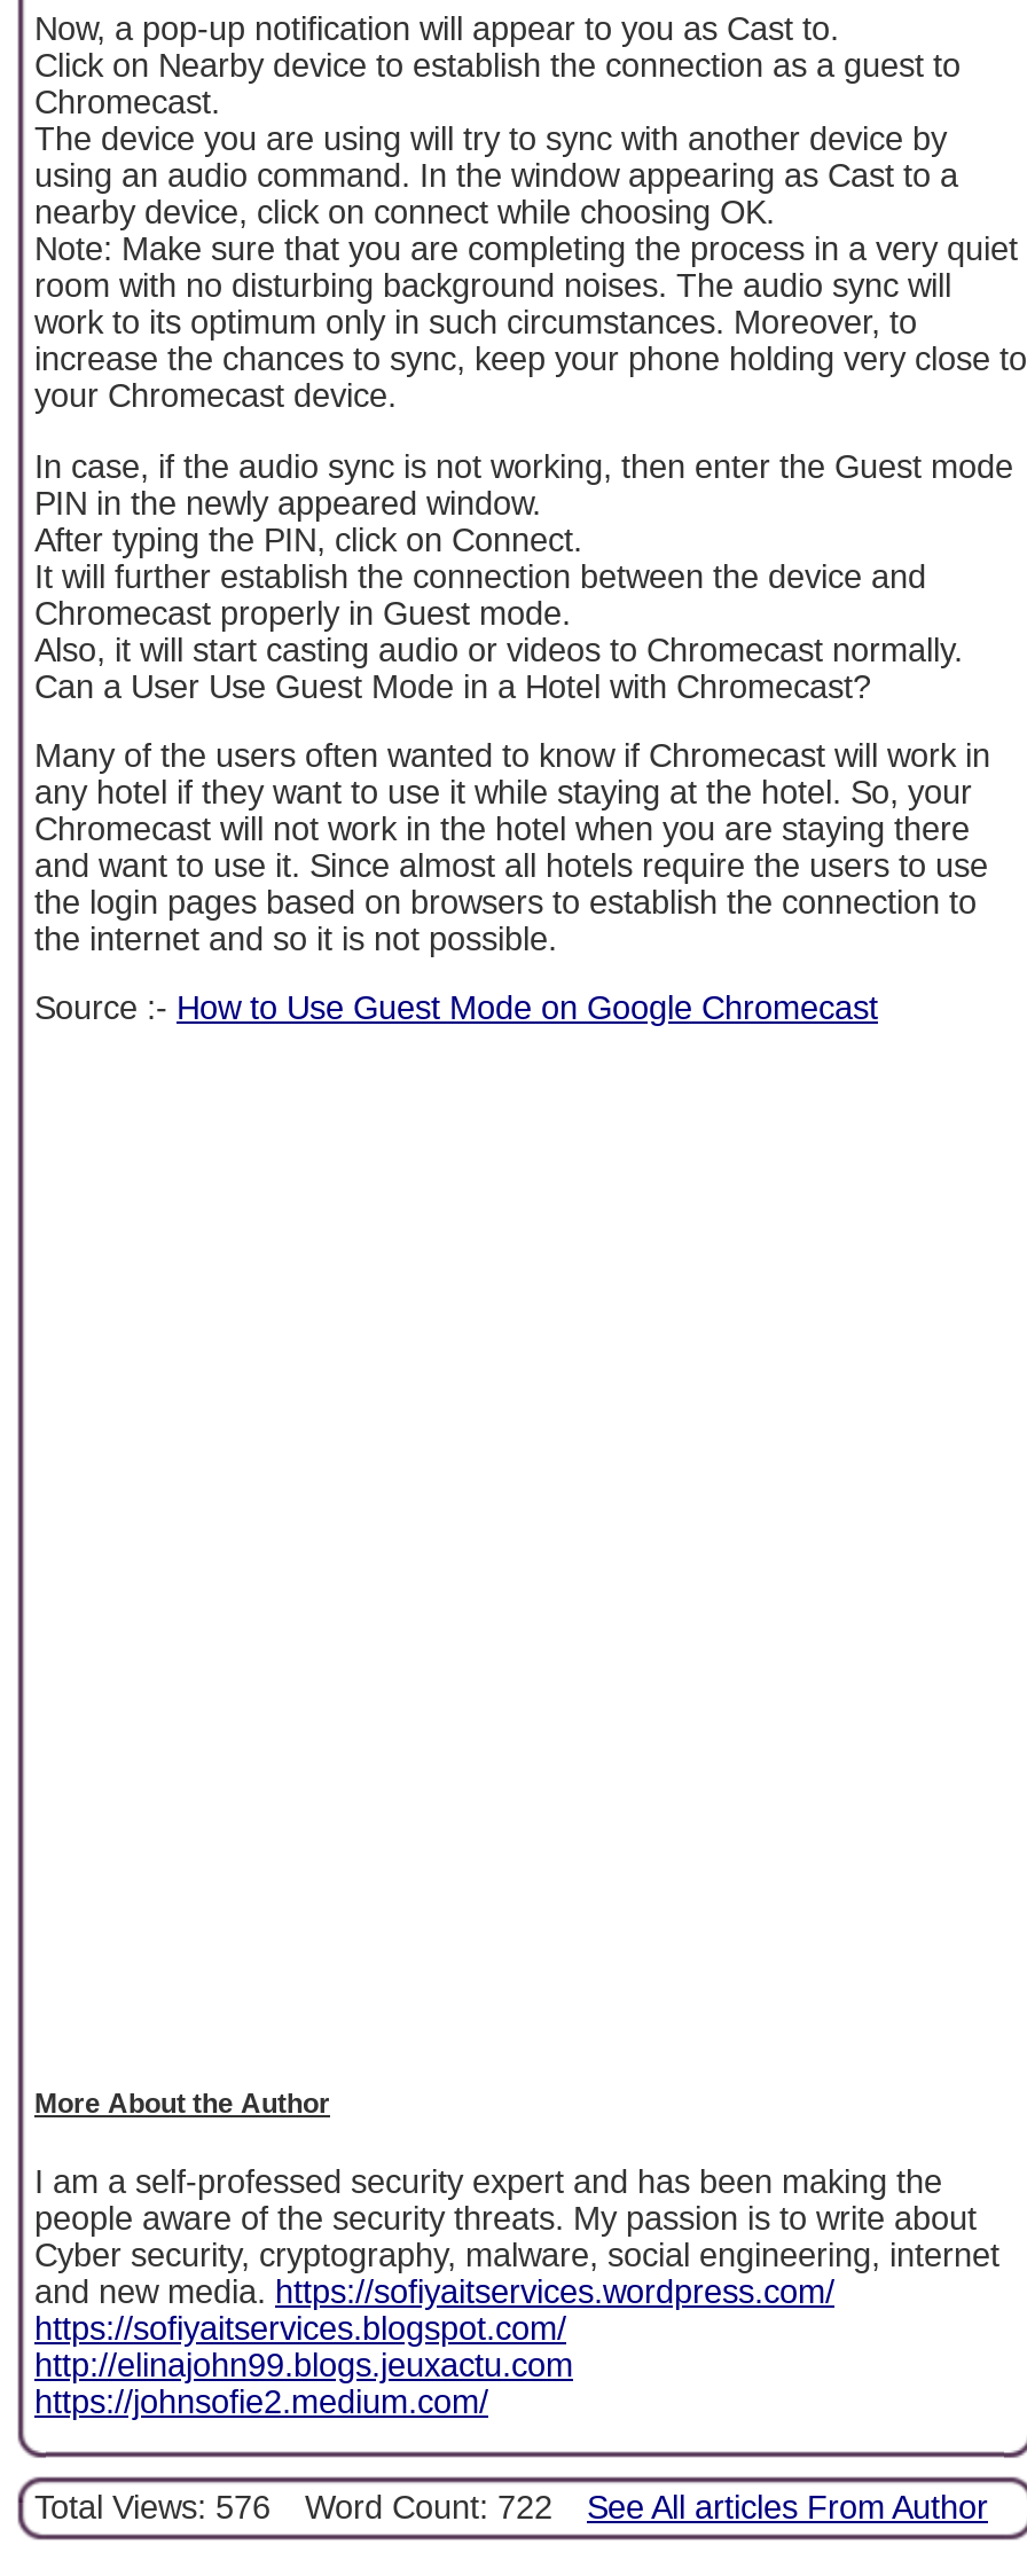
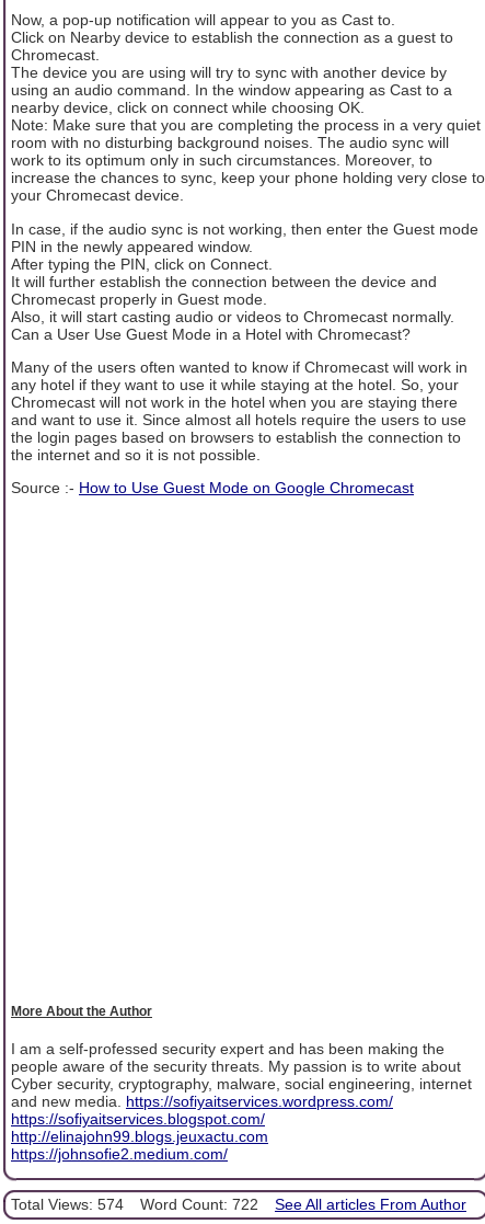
- Total Views: 576 Word Count: 722 See All articles From Author
+ Total Views: 574 Word Count: 722 See All articles From Author
